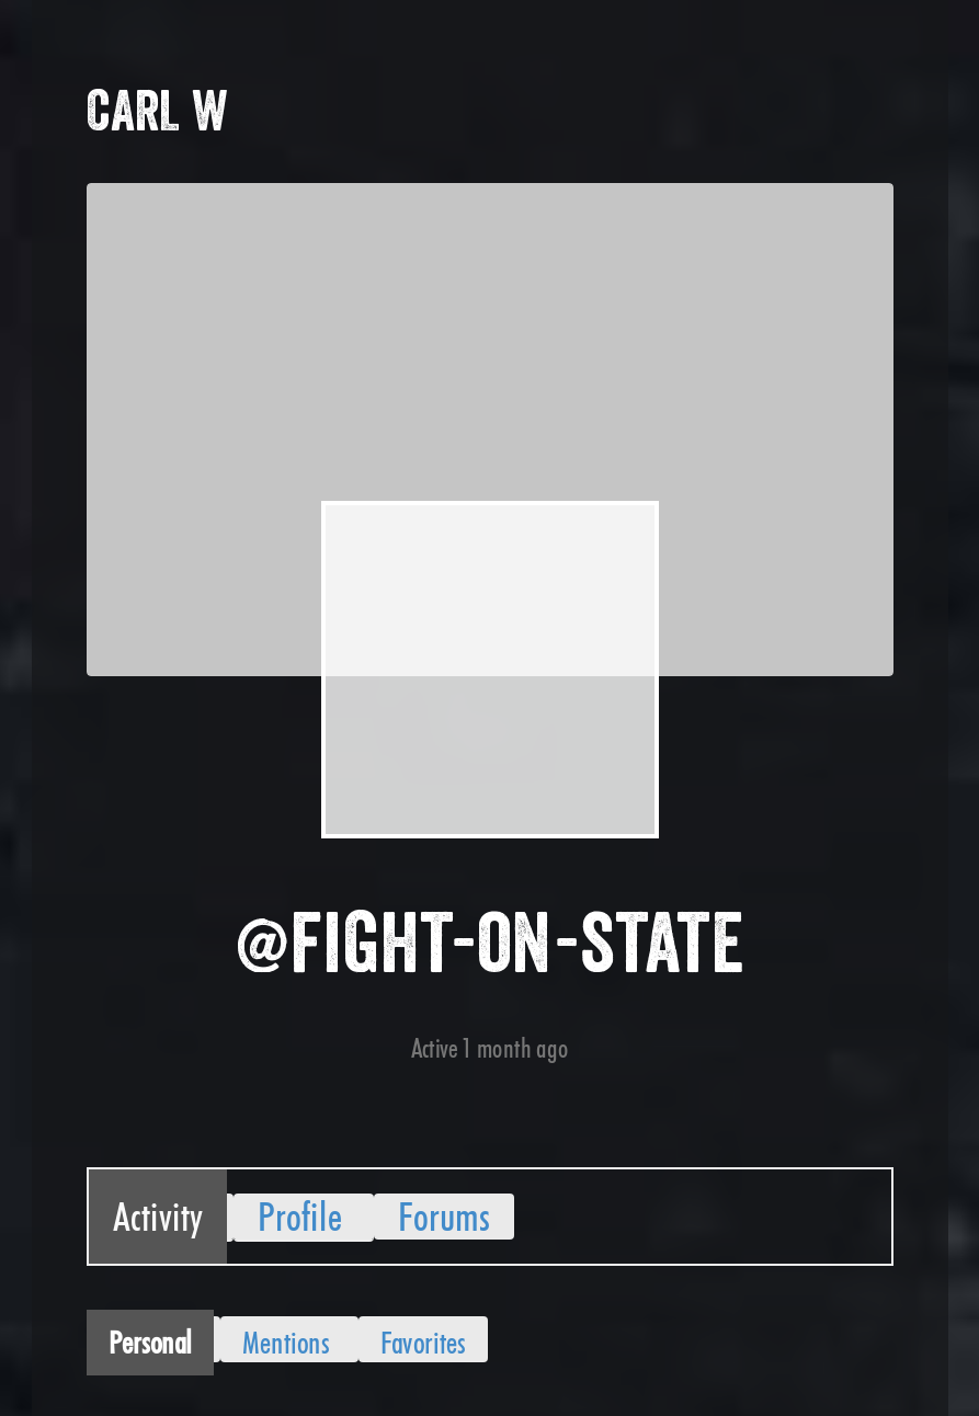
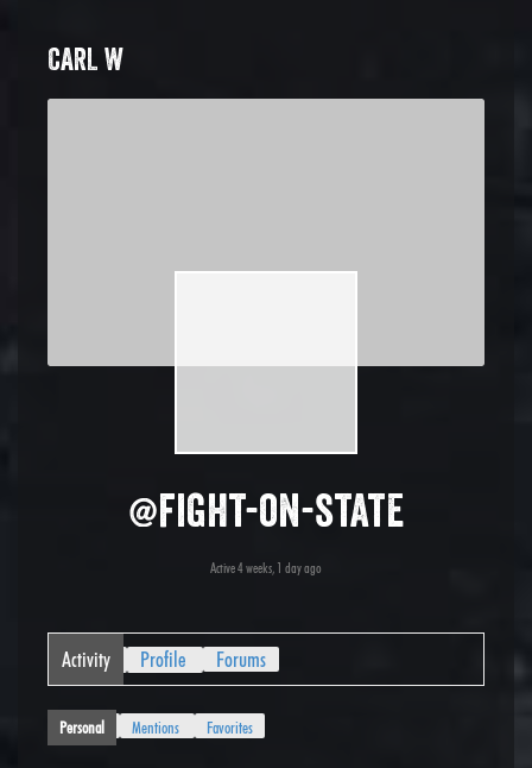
- Active 1 month ago
+ Active 4 weeks, 1 day ago
